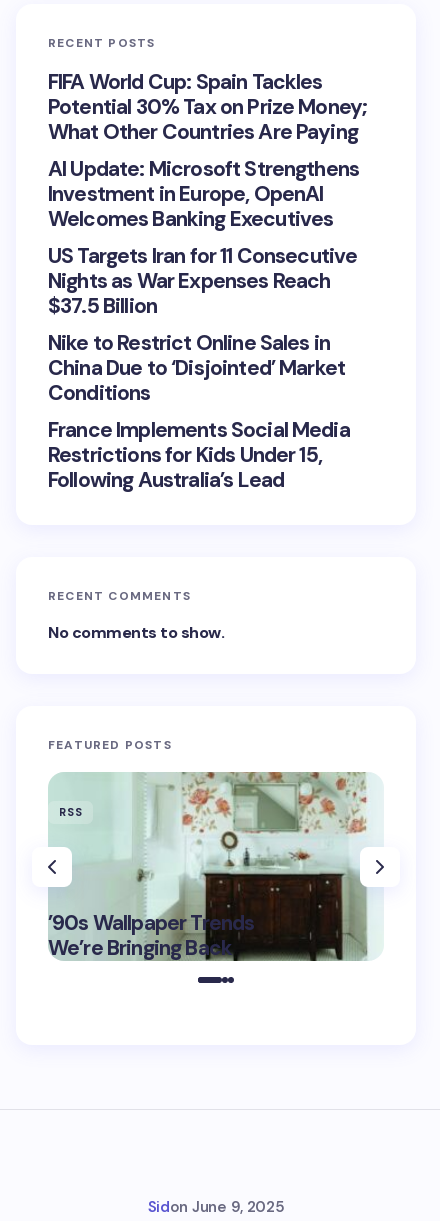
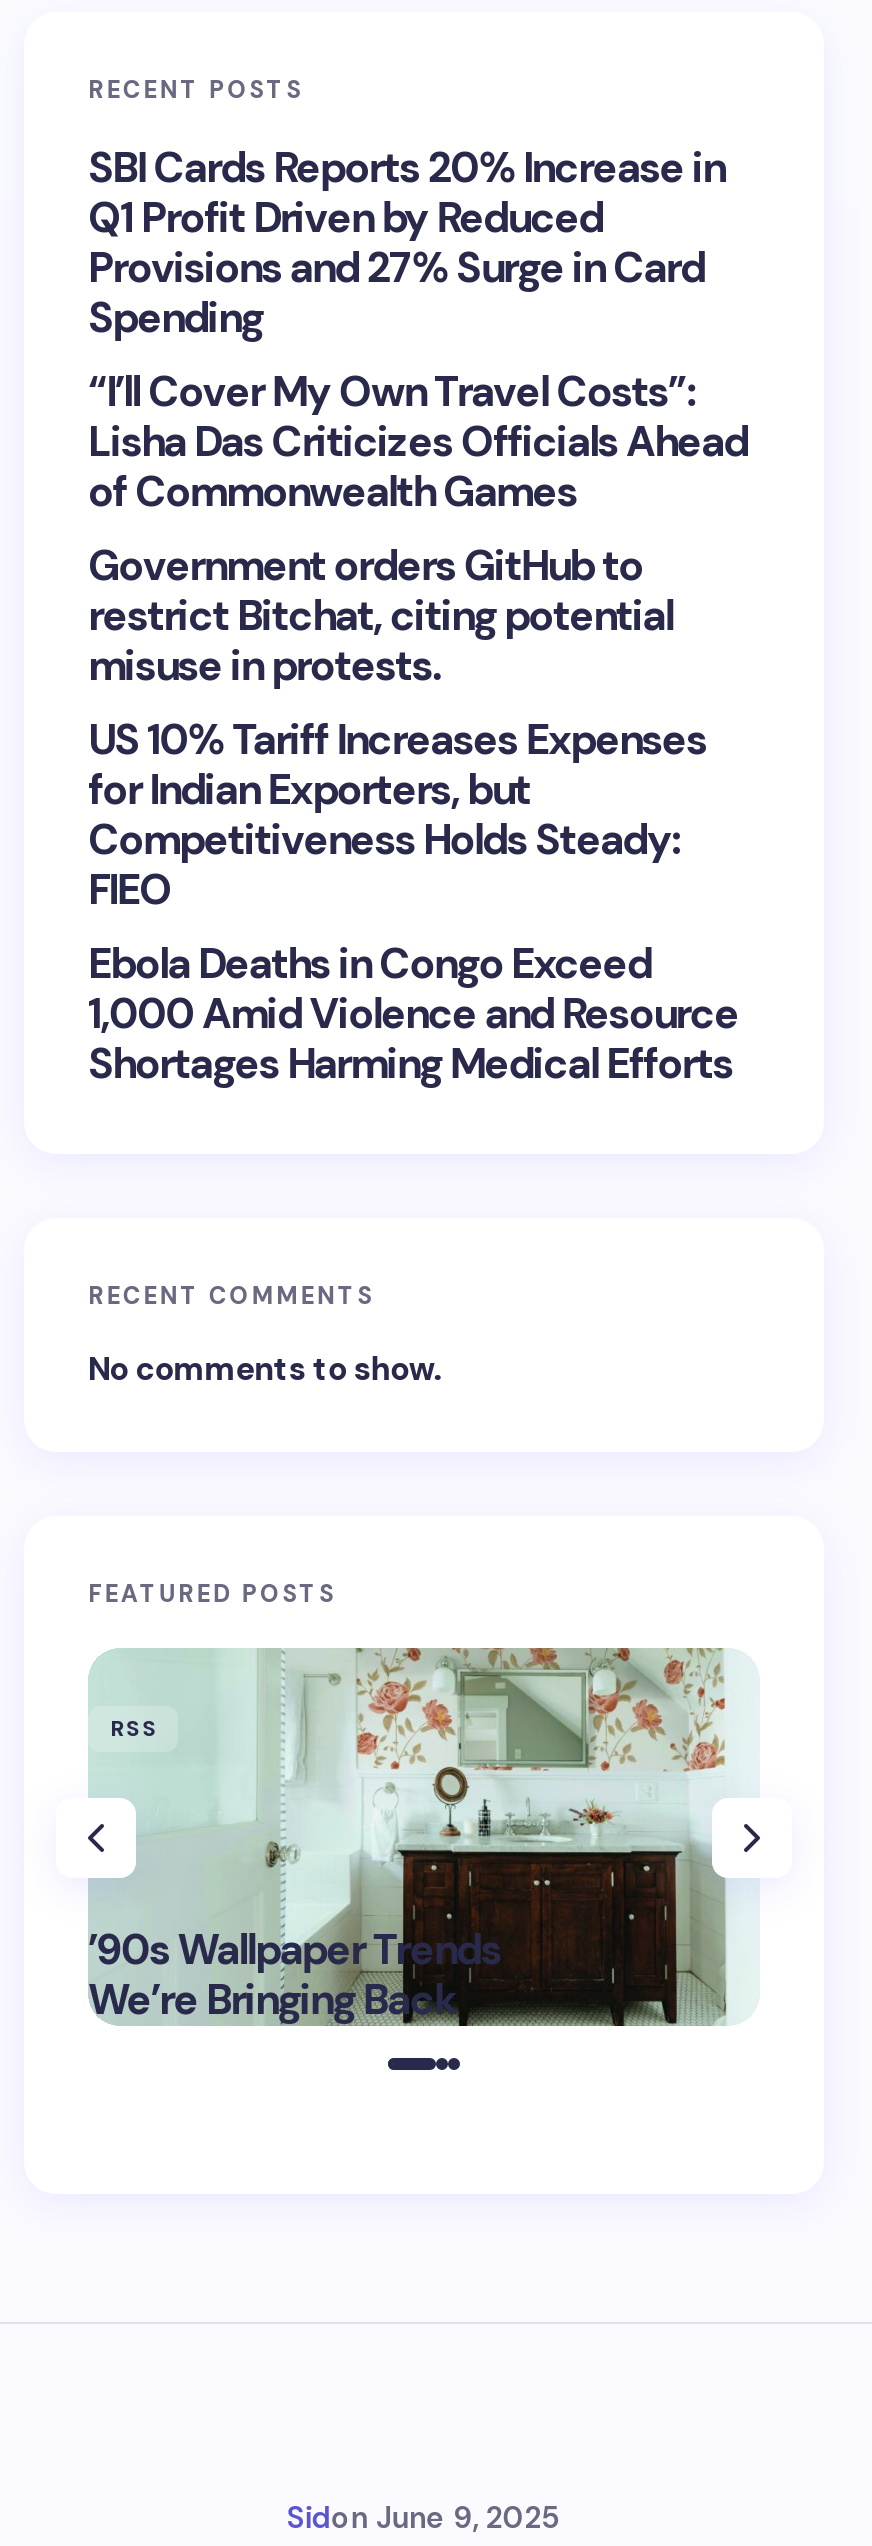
- FIFA World Cup: Spain Tackles
- Potential 30% Tax on Prize Money;
- What Other Countries Are Paying
- AI Update: Microsoft Strengthens
- Investment in Europe, OpenAI
- Welcomes Banking Executives
- US Targets Iran for 11 Consecutive
- Nights as War Expenses Reach
- $37.5 Billion
- Nike to Restrict Online Sales in
- China Due to ‘Disjointed’ Market
- Conditions
- France Implements Social Media
- Restrictions for Kids Under 15,
- Following Australia’s Lead
+ SBI Cards Reports 20% Increase in
+ Q1 Profit Driven by Reduced
+ Provisions and 27% Surge in Card
+ Spending
+ “I’ll Cover My Own Travel Costs”:
+ Lisha Das Criticizes Officials Ahead
+ of Commonwealth Games
+ Government orders GitHub to
+ restrict Bitchat, citing potential
+ misuse in protests.
+ US 10% Tariff Increases Expenses
+ for Indian Exporters, but
+ Competitiveness Holds Steady:
+ FIEO
+ Ebola Deaths in Congo Exceed
+ 1,000 Amid Violence and Resource
+ Shortages Harming Medical Efforts
